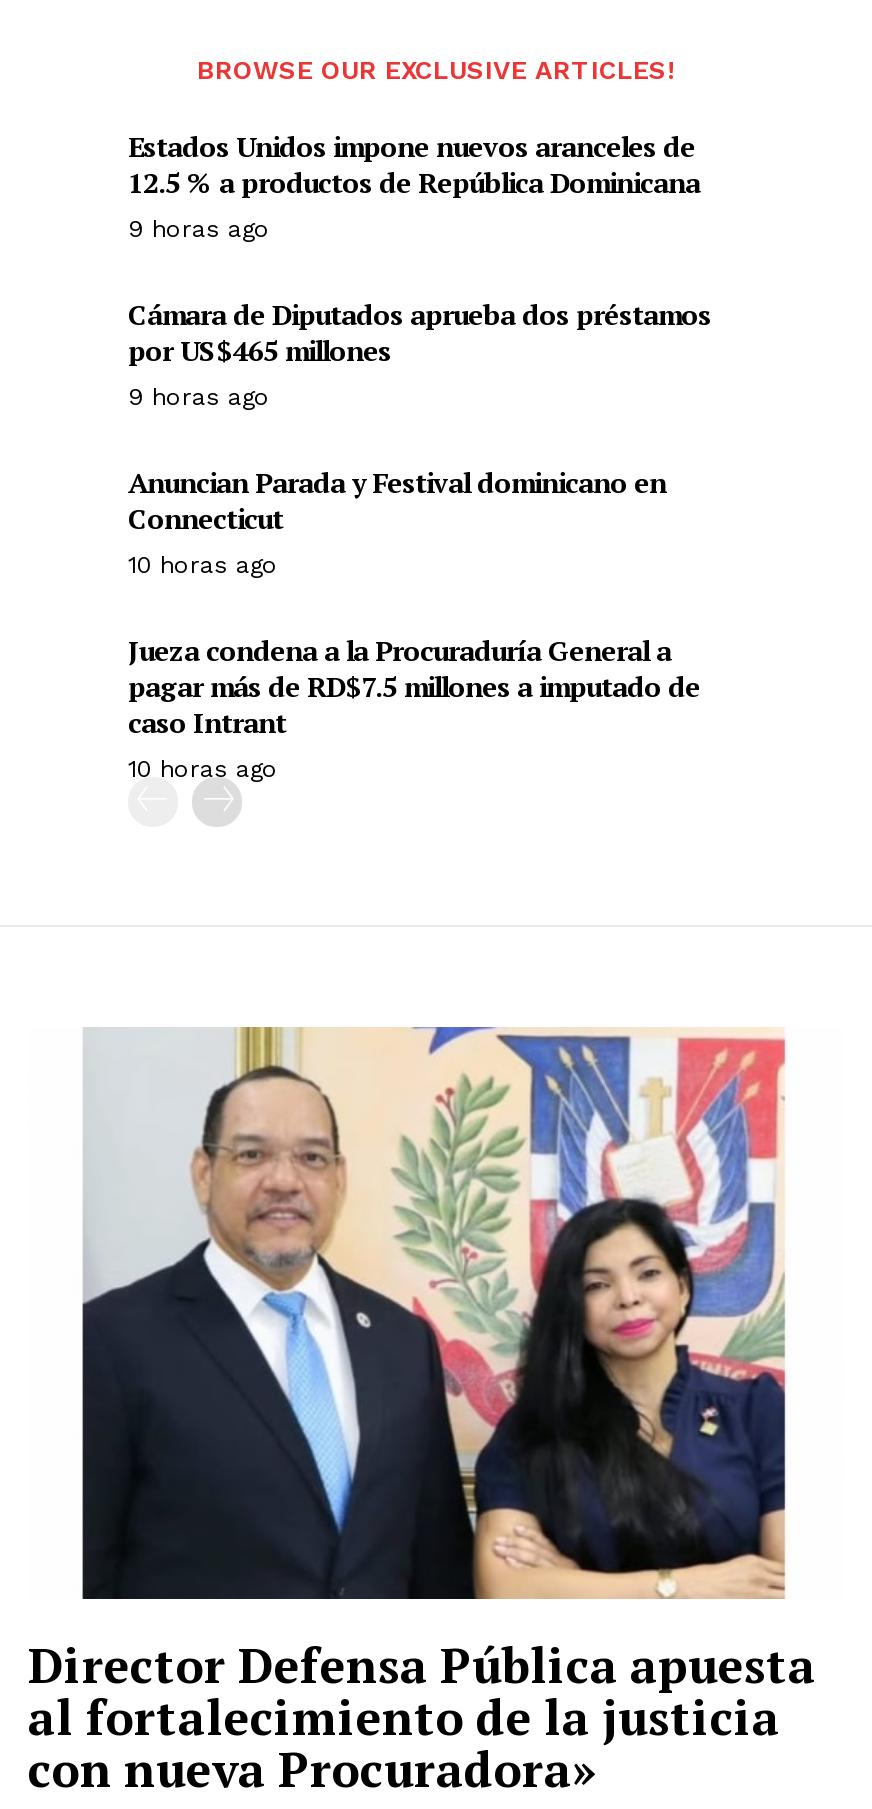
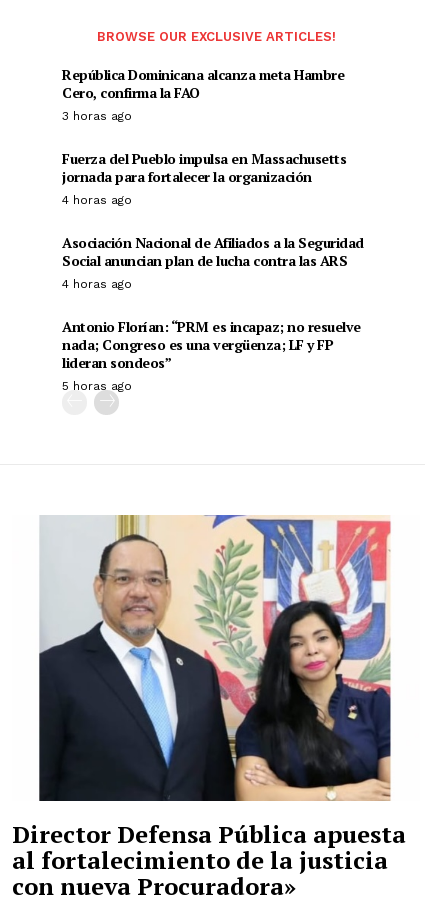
- Estados Unidos impone nuevos aranceles de
- 12.5 % a productos de República Dominicana
- 9 horas ago
+ República Dominicana alcanza meta Hambre
+ Cero, confirma la FAO
+ 3 horas ago

- Cámara de Diputados aprueba dos préstamos
- por US$465 millones
- 9 horas ago
+ Fuerza del Pueblo impulsa en Massachusetts
+ jornada para fortalecer la organización
+ 4 horas ago

- Anuncian Parada y Festival dominicano en
- Connecticut
- 10 horas ago
+ Asociación Nacional de Afiliados a la Seguridad
+ Social anuncian plan de lucha contra las ARS
+ 4 horas ago

- Jueza condena a la Procuraduría General a
- pagar más de RD$7.5 millones a imputado de
- caso Intrant
- 10 horas ago
+ Antonio Florían: “PRM es incapaz; no resuelve
+ nada; Congreso es una vergüenza; LF y FP
+ lideran sondeos”
+ 5 horas ago
